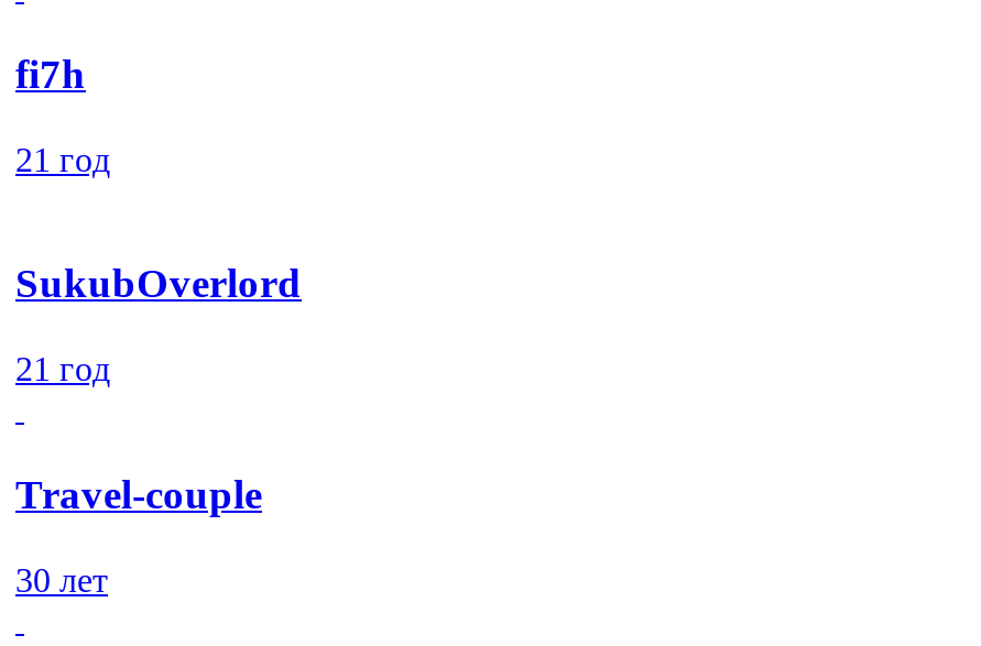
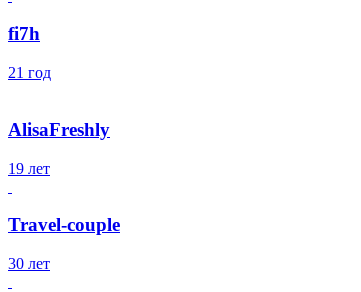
- SukubOverlord
+ AlisaFreshly

- 21 год
+ 19 лет
